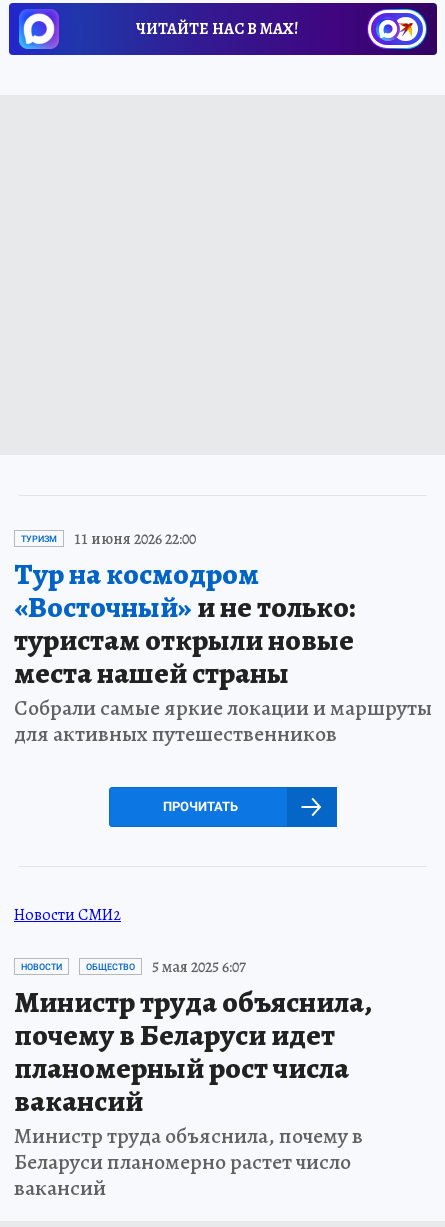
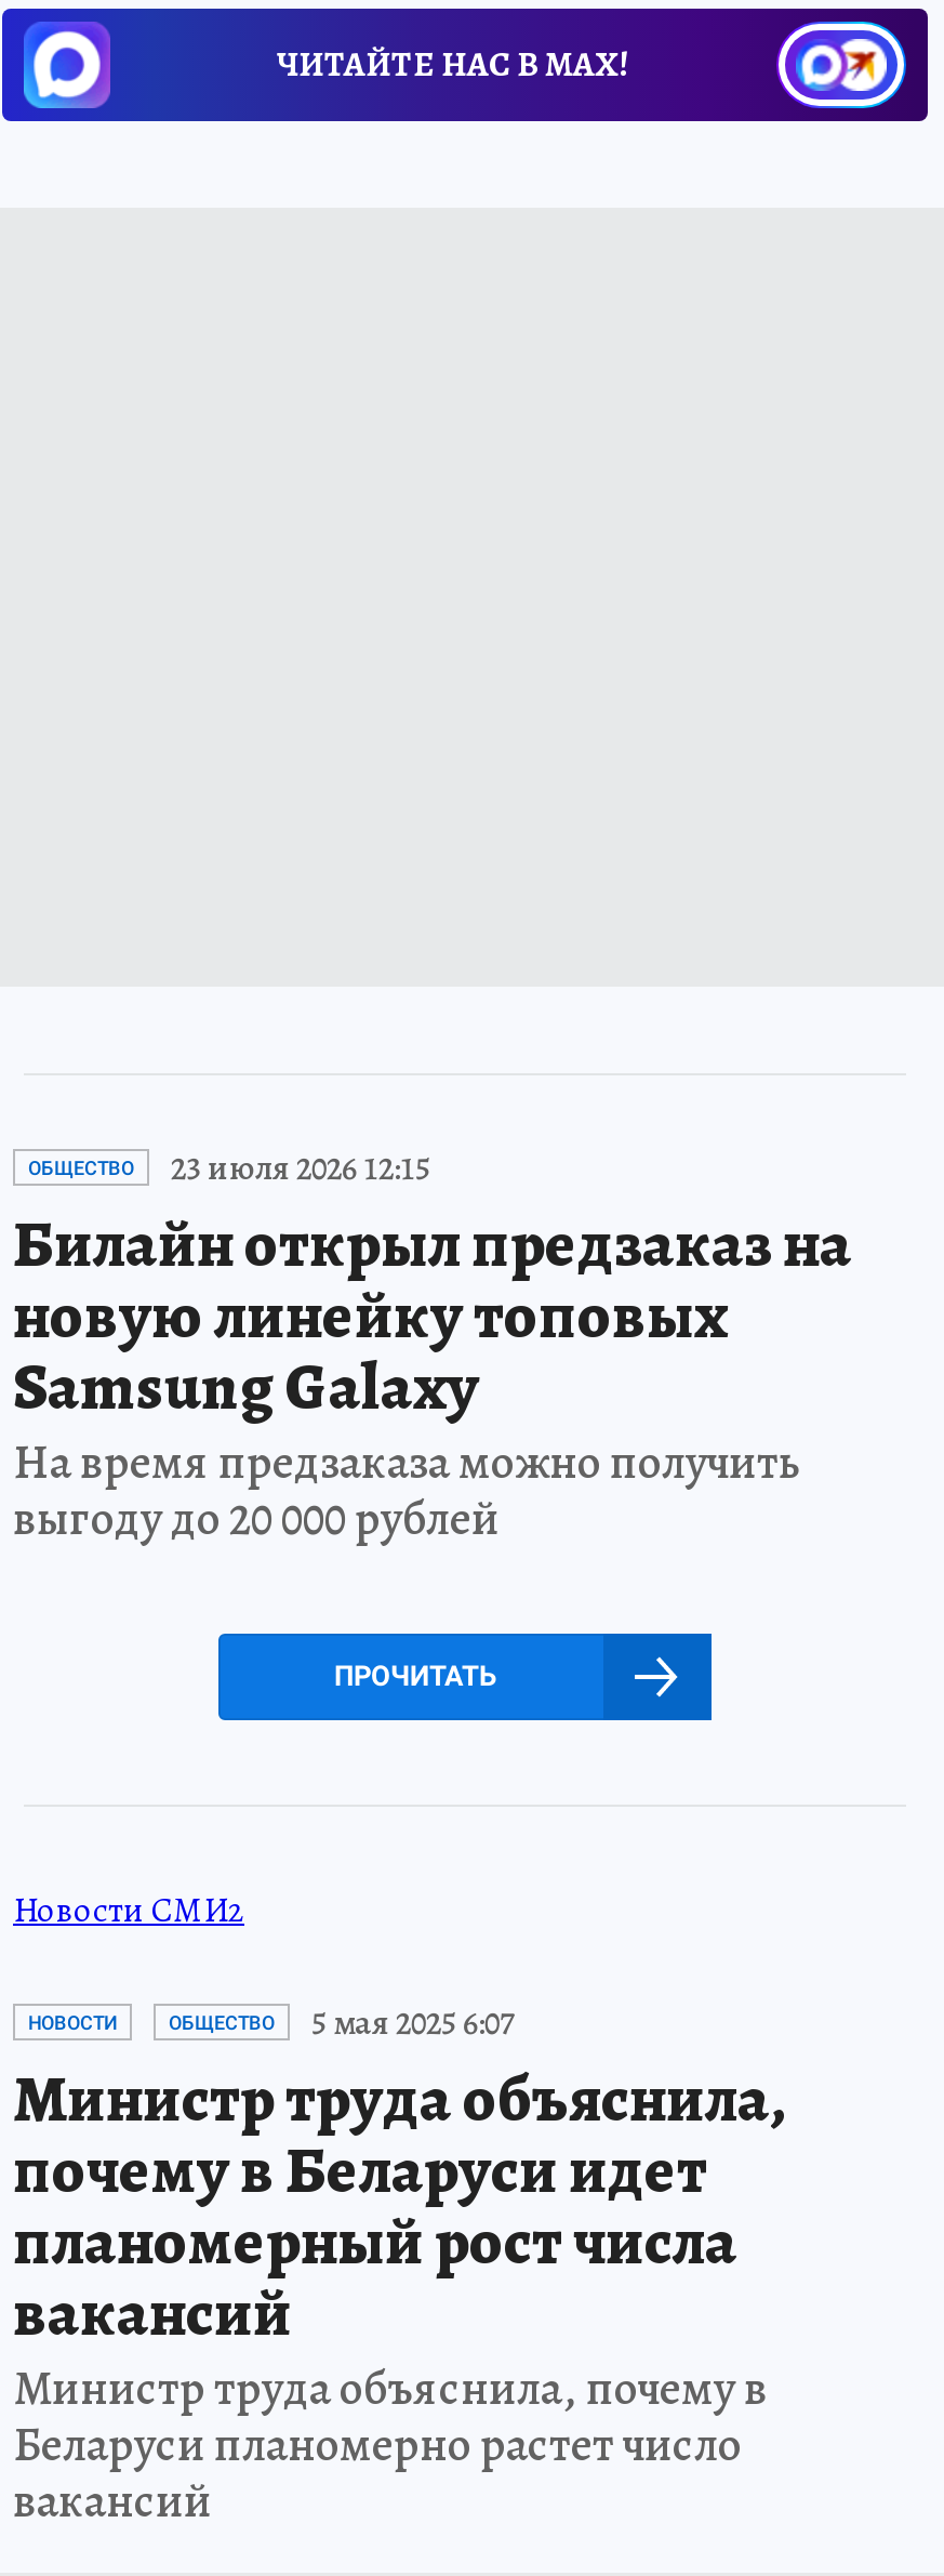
- ТУРИЗМ
- 11 июня 2026 22:00
- Тур на космодром
- «Восточный»и не только:
- туристам открыли новые
- места нашей страны
- Собрали самые яркие локации и маршруты
- для активных путешественников
+ ОБЩЕСТВО
+ 23 июля 2026 12:15
+ Билайн открыл предзаказ на
+ новую линейку топовых
+ Samsung Galaxy
+ На время предзаказа можно получить
+ выгоду до 20 000 рублей
